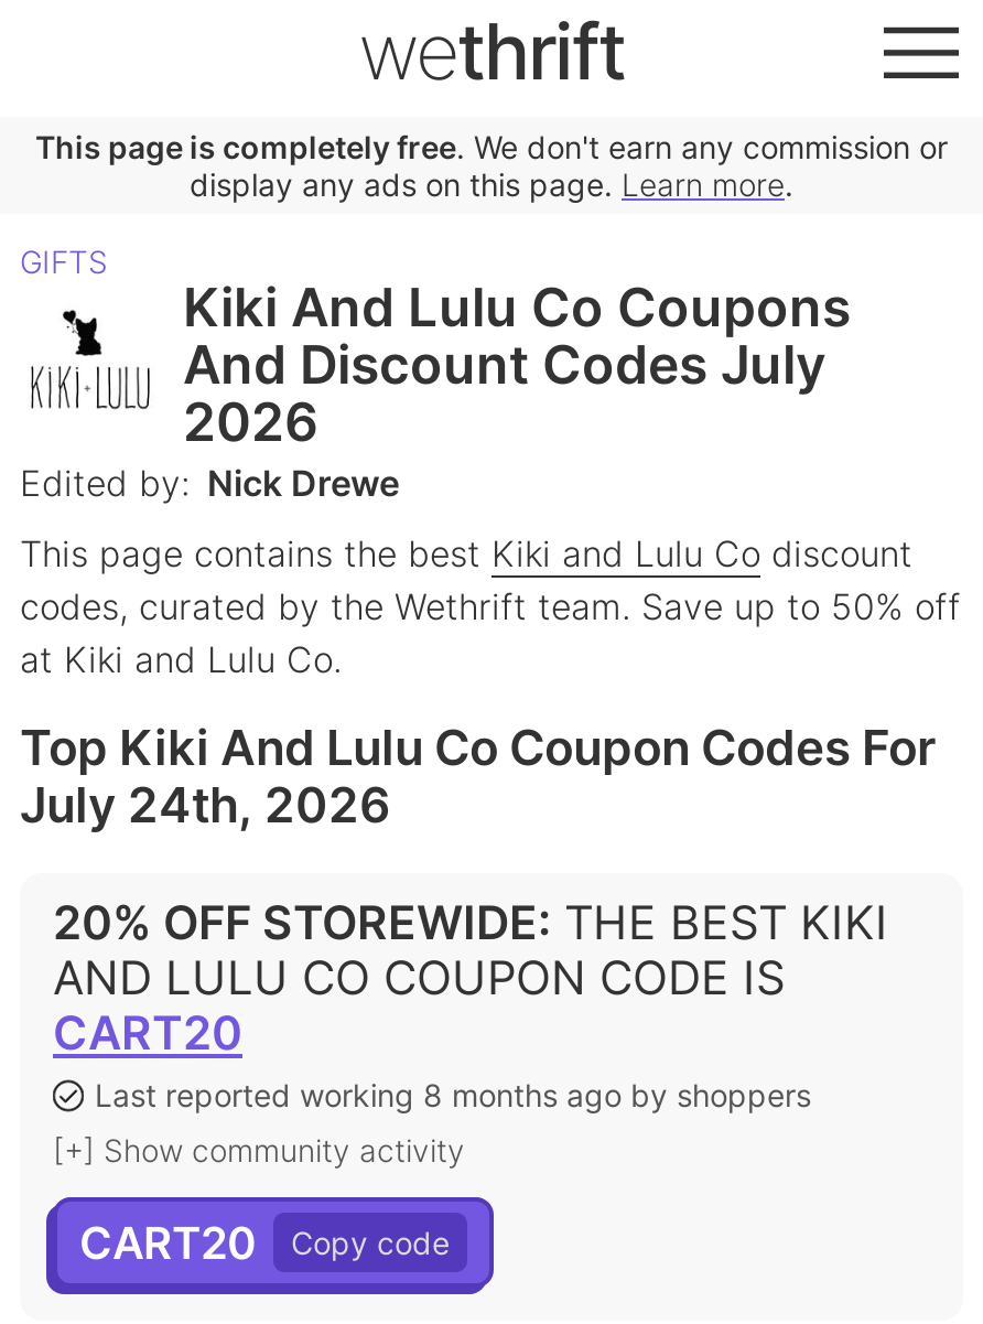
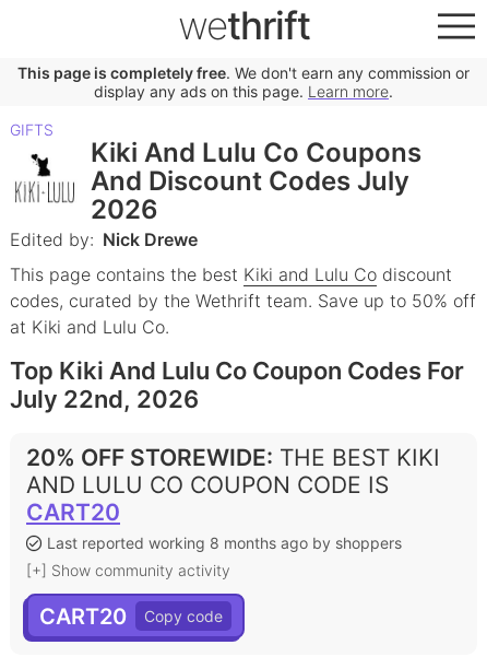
- July 24th, 2026
+ July 22nd, 2026
